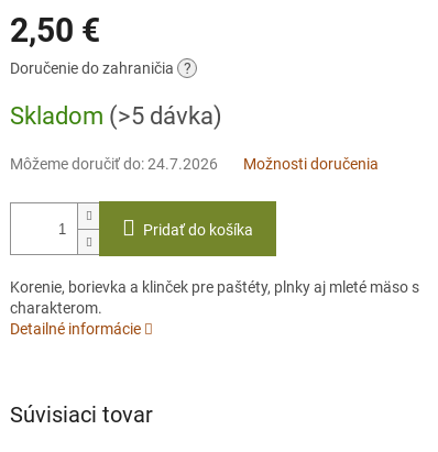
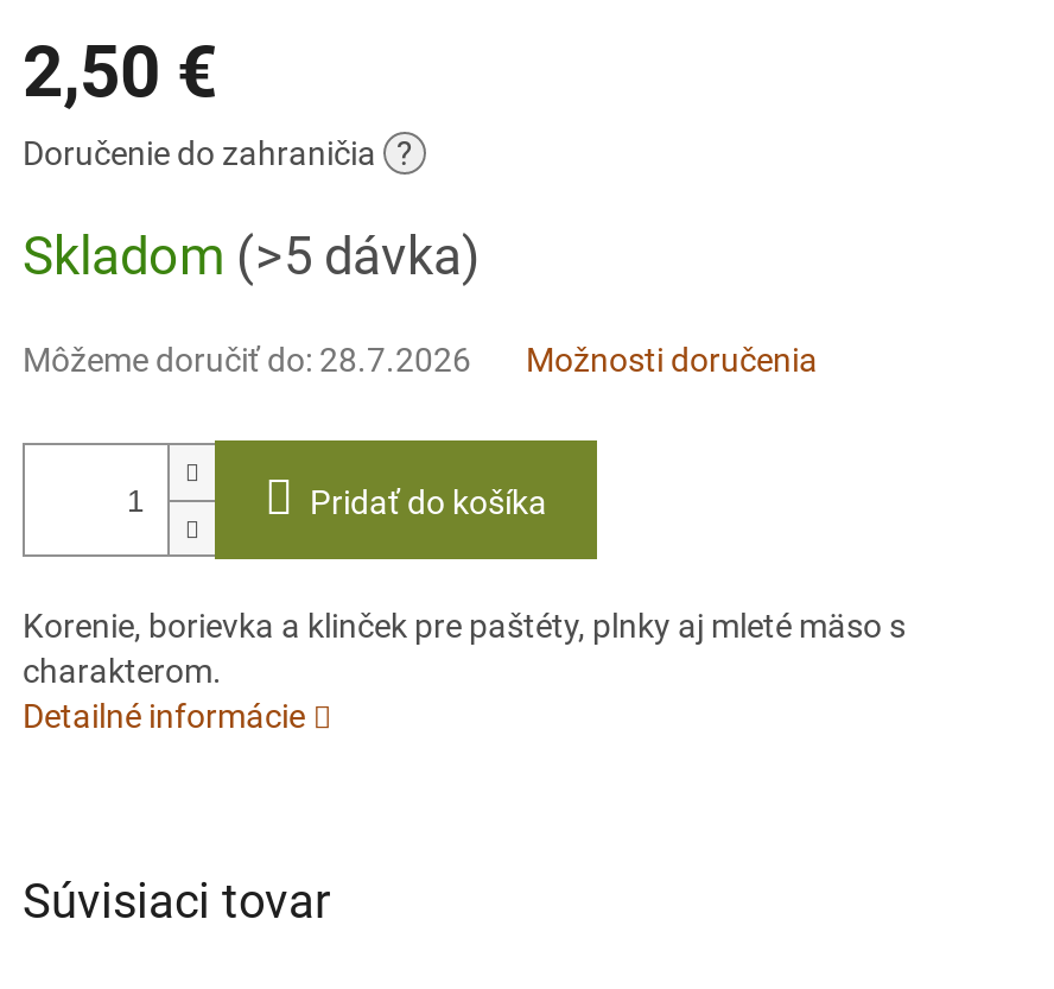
- Môžeme doručiť do: 24.7.2026
+ Môžeme doručiť do: 28.7.2026
